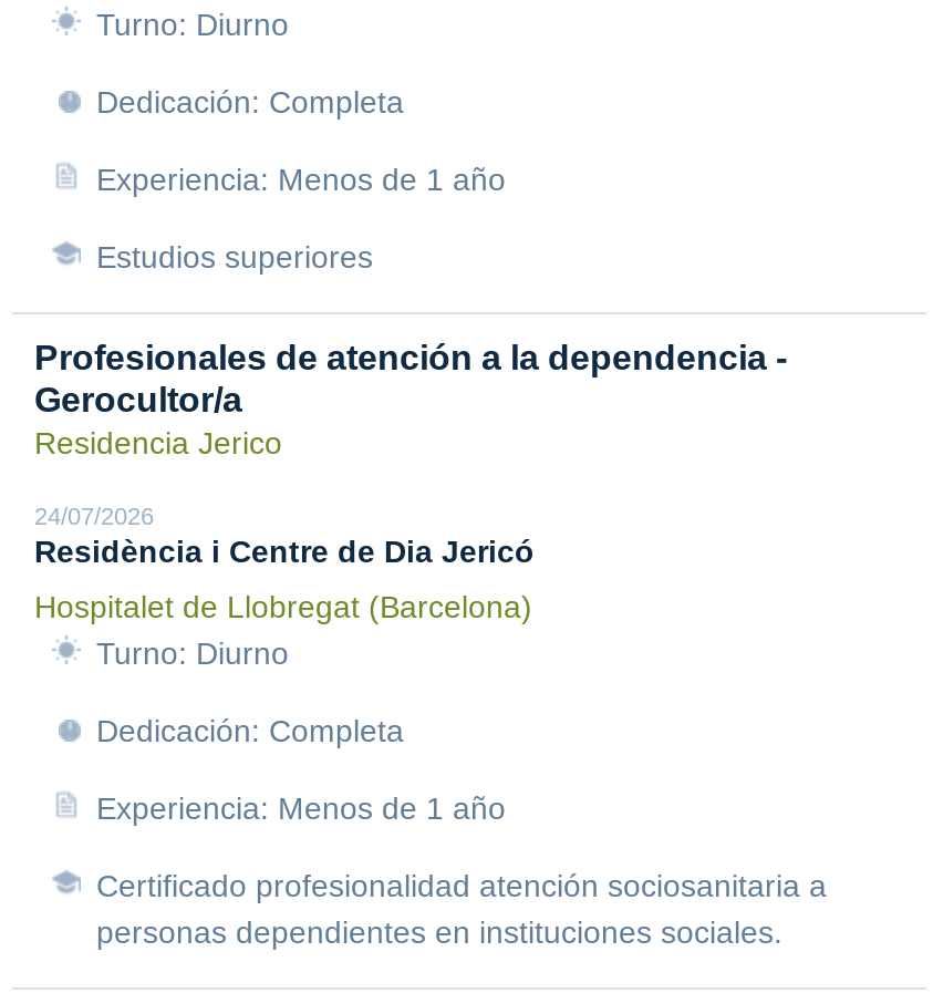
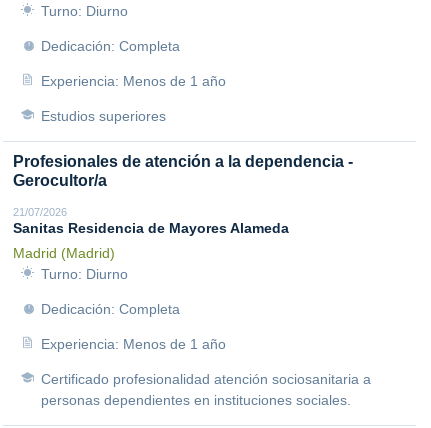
- Residencia Jerico
- 24/07/2026
- Residència i Centre de Dia Jericó
- Hospitalet de Llobregat (Barcelona)
+ 21/07/2026
+ Sanitas Residencia de Mayores Alameda
+ Madrid (Madrid)
